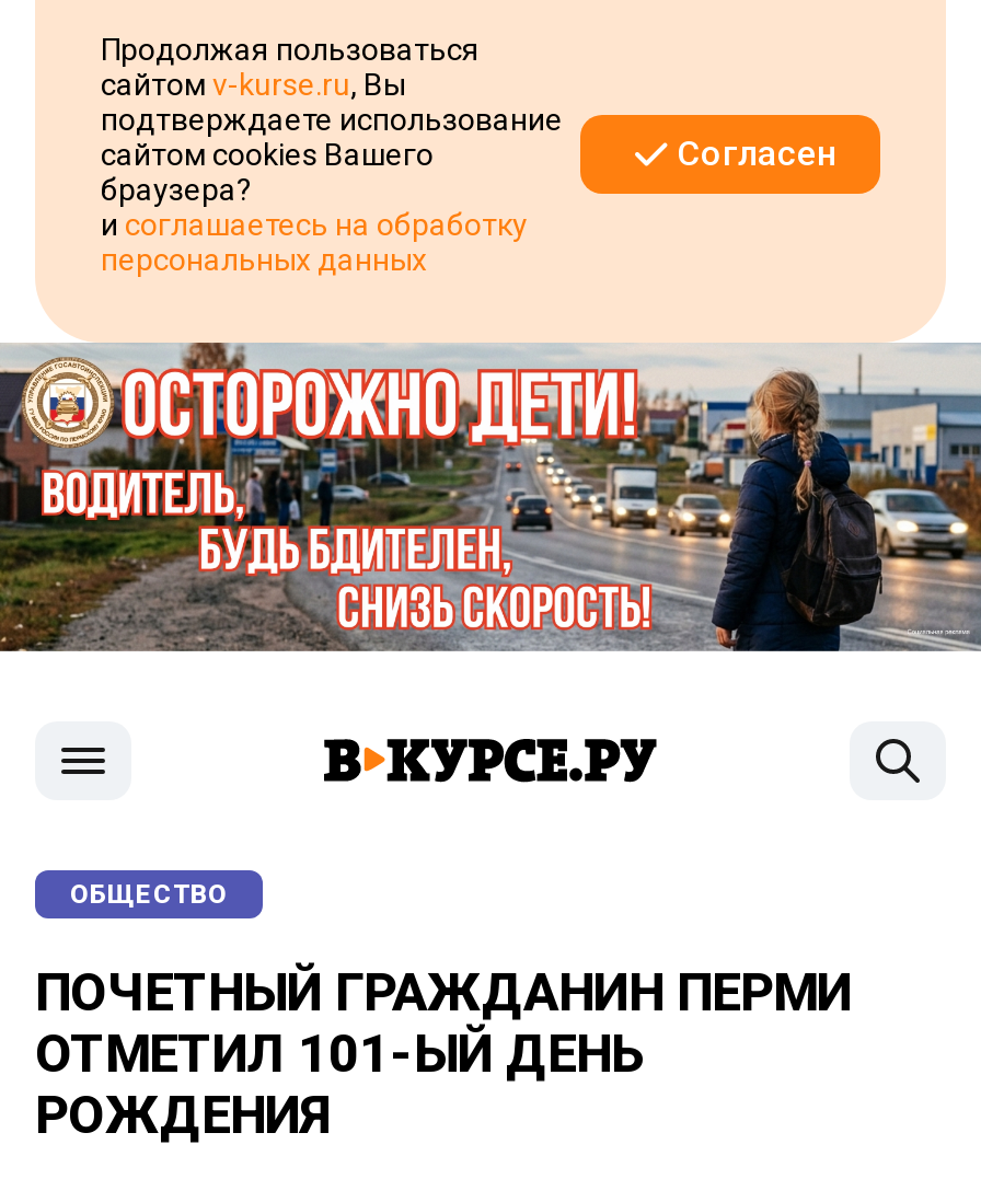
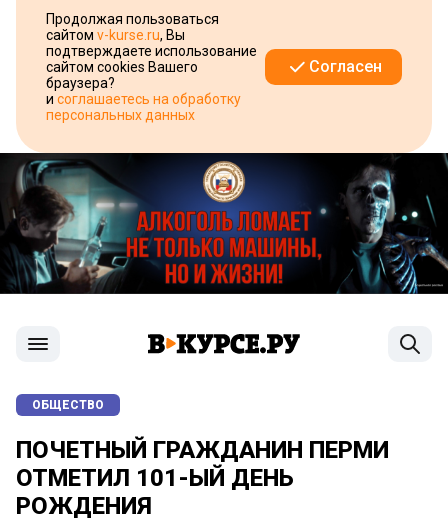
- [image]
+ [image]
